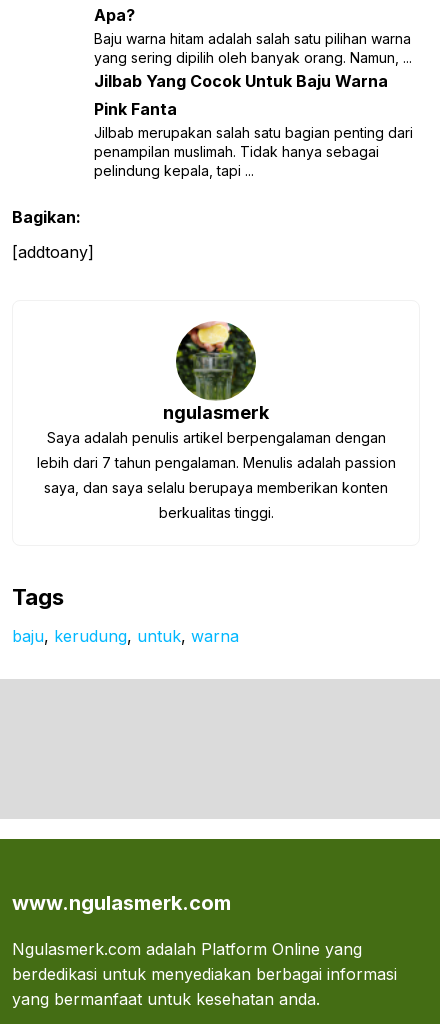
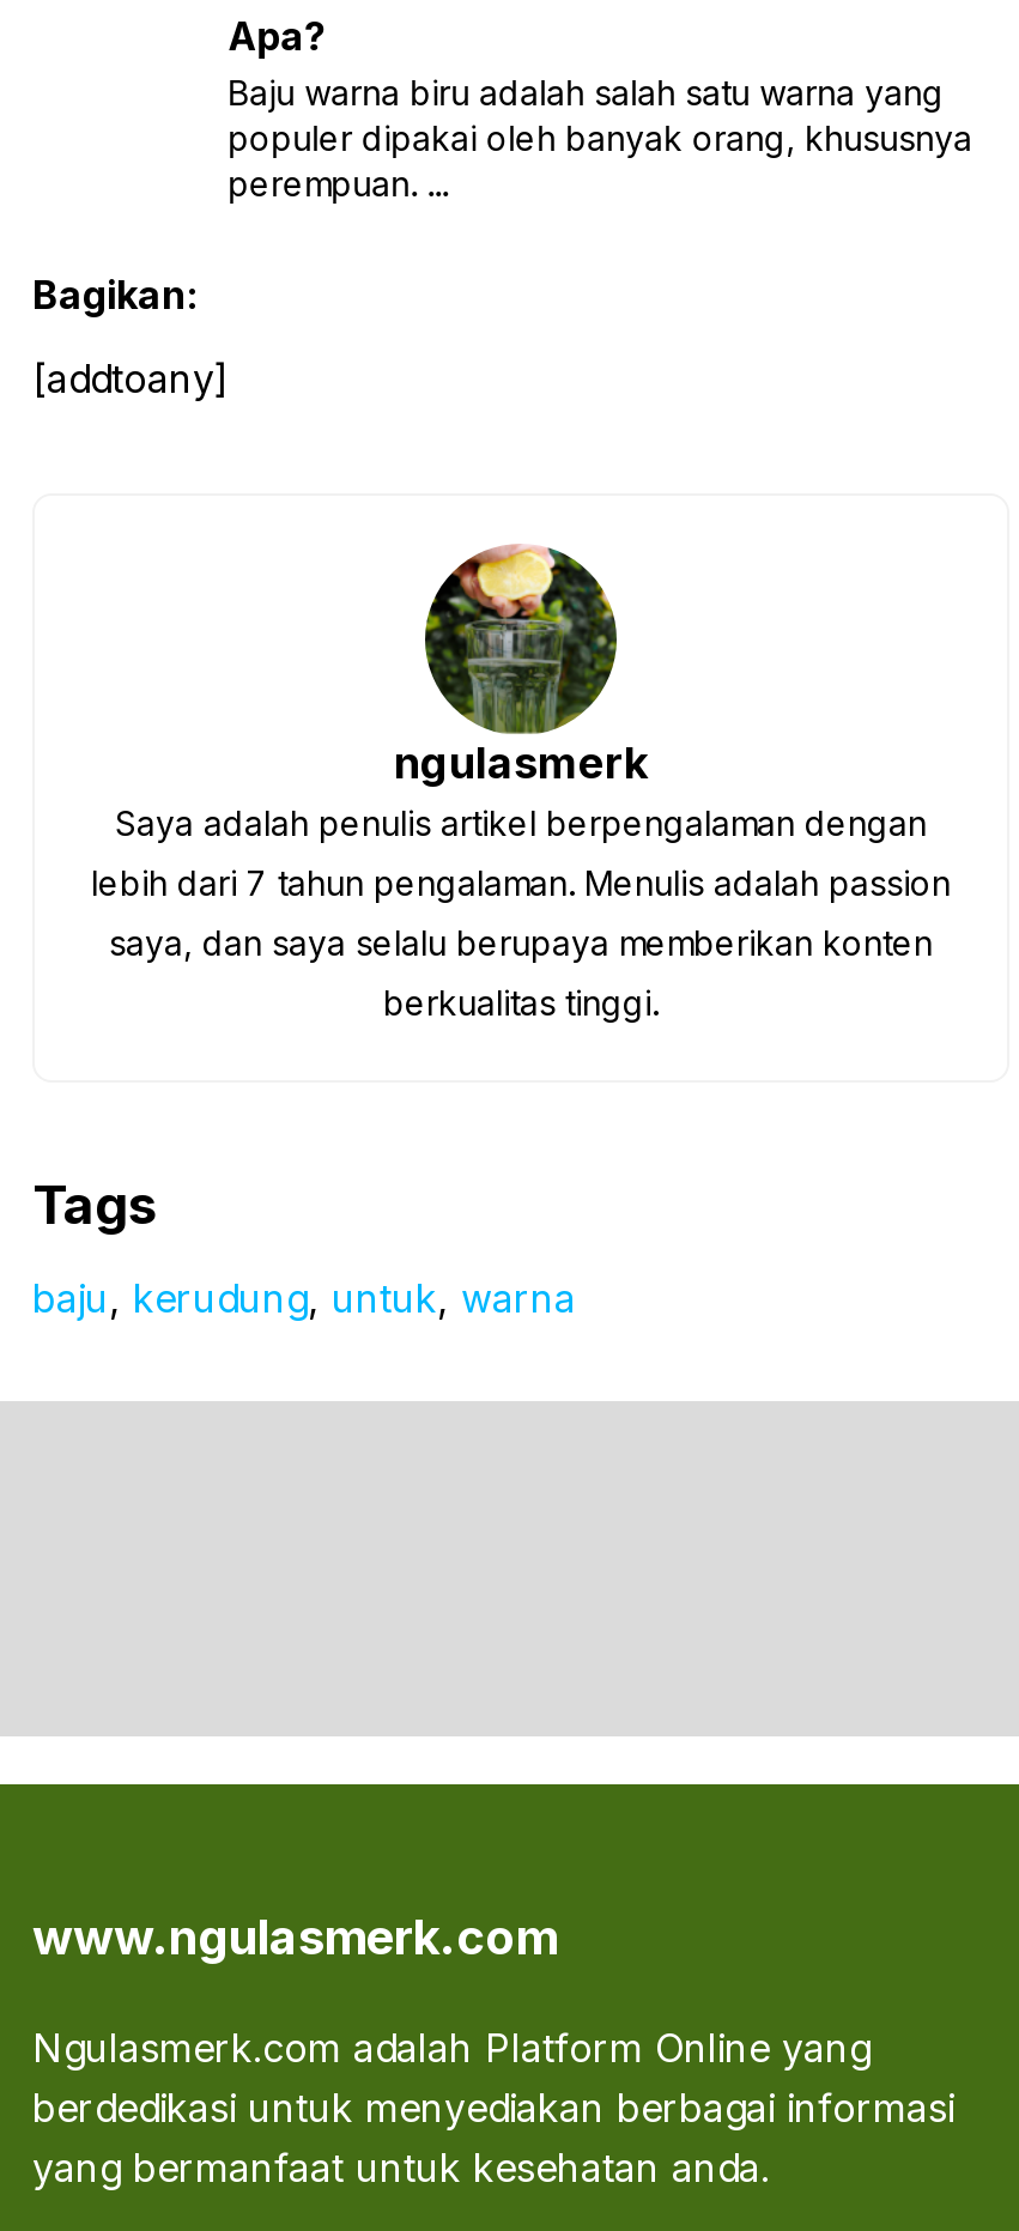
- Baju warna hitam adalah salah satu pilihan warna
- yang sering dipilih oleh banyak orang. Namun, ...
- Jilbab Yang Cocok Untuk Baju Warna
- Pink Fanta
- Jilbab merupakan salah satu bagian penting dari
- penampilan muslimah. Tidak hanya sebagai
- pelindung kepala, tapi ...
+ Baju warna biru adalah salah satu warna yang
+ populer dipakai oleh banyak orang, khususnya
+ perempuan. ...
